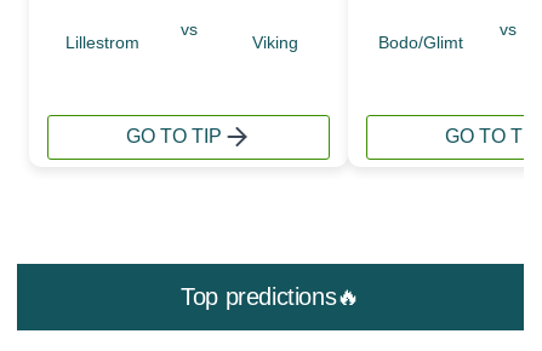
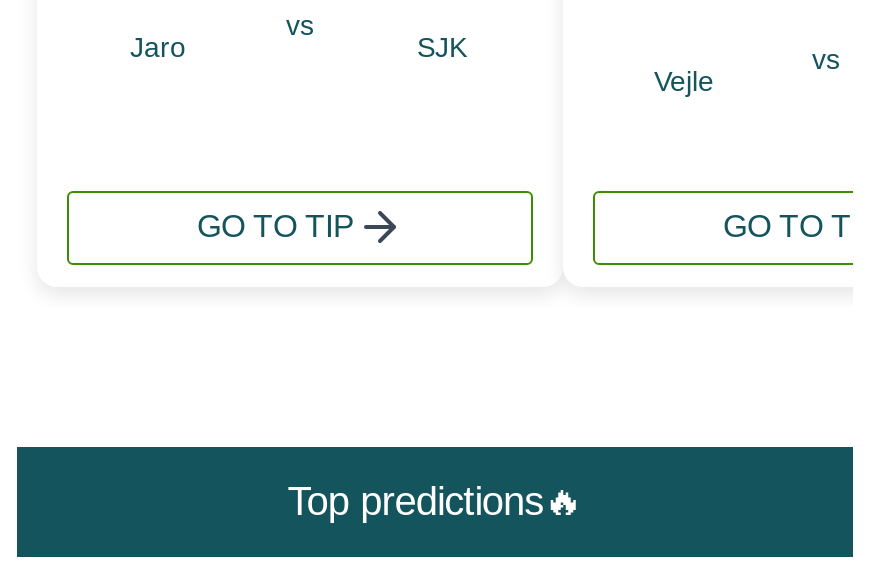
- Lillestrom
+ Jaro

- Viking
+ SJK

- Bodo/Glimt
+ Vejle
